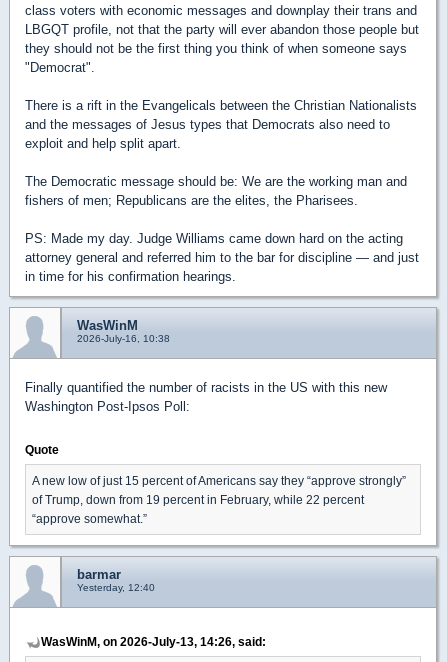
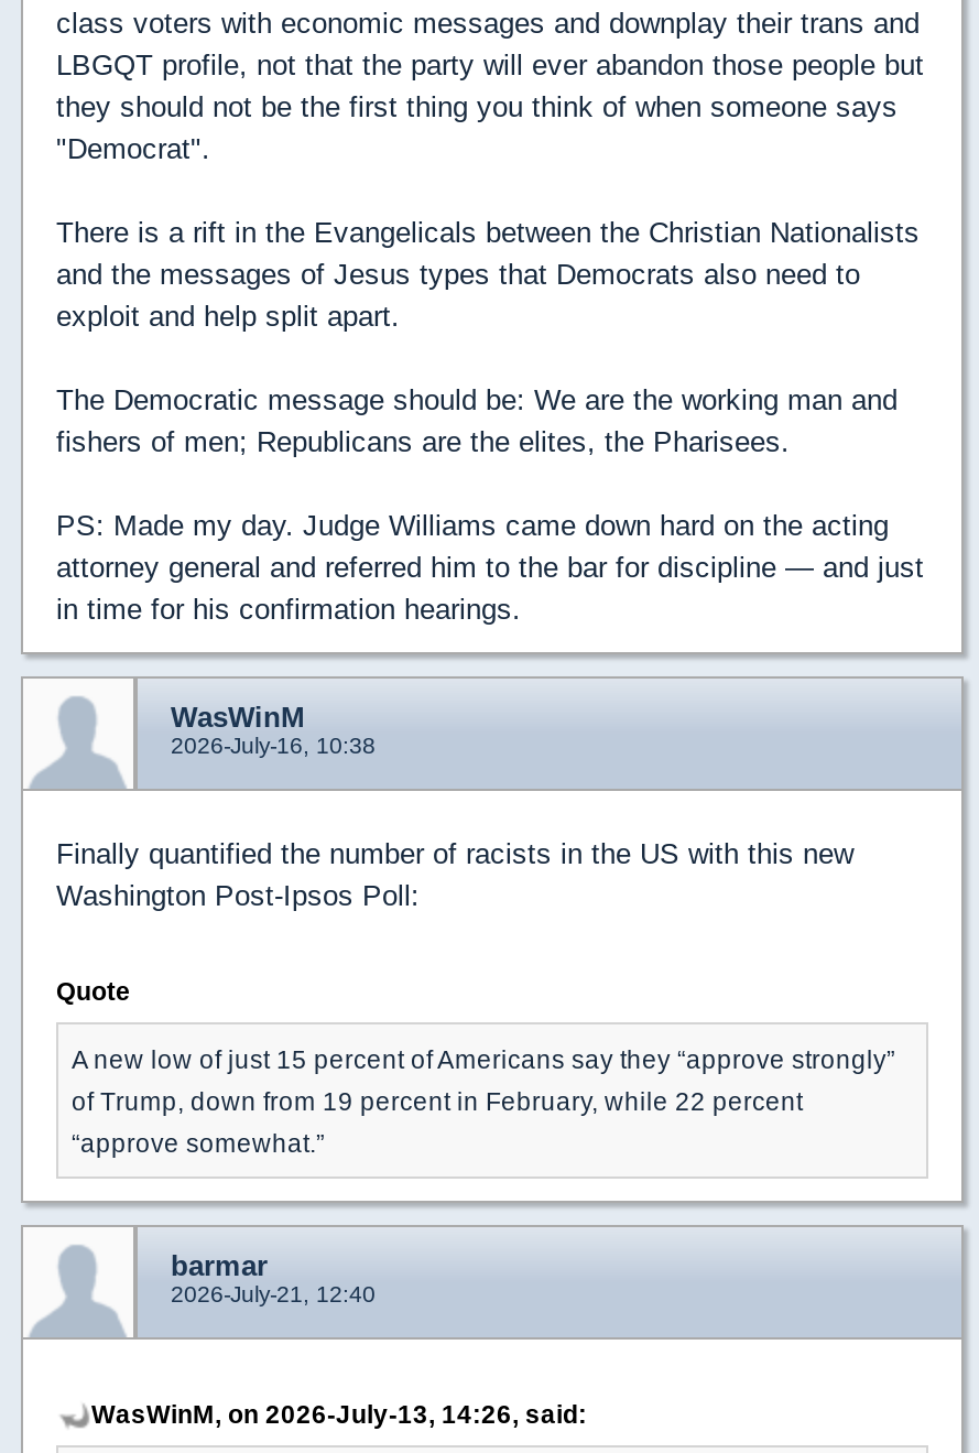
- Yesterday, 12:40
+ 2026-July-21, 12:40
